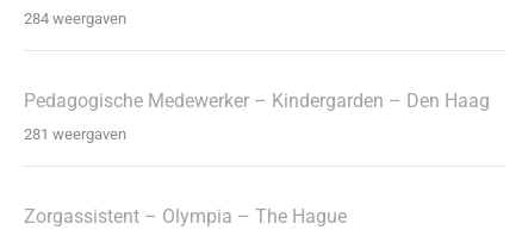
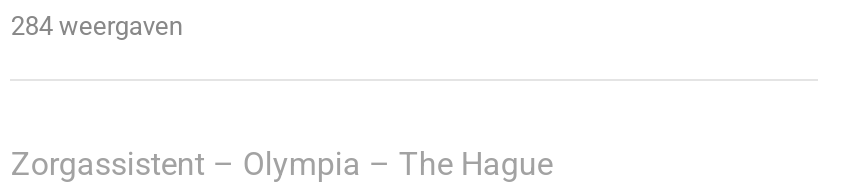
- Pedagogische Medewerker – Kindergarden – Den Haag
- 281 weergaven
